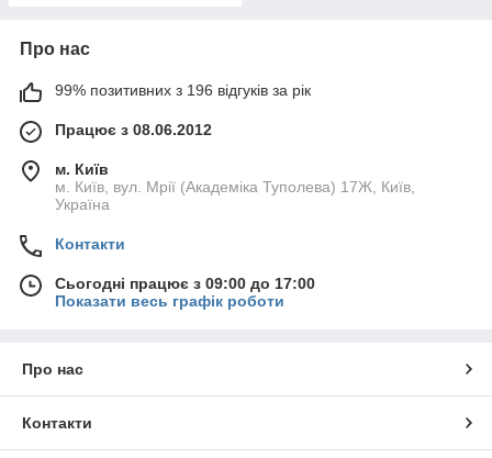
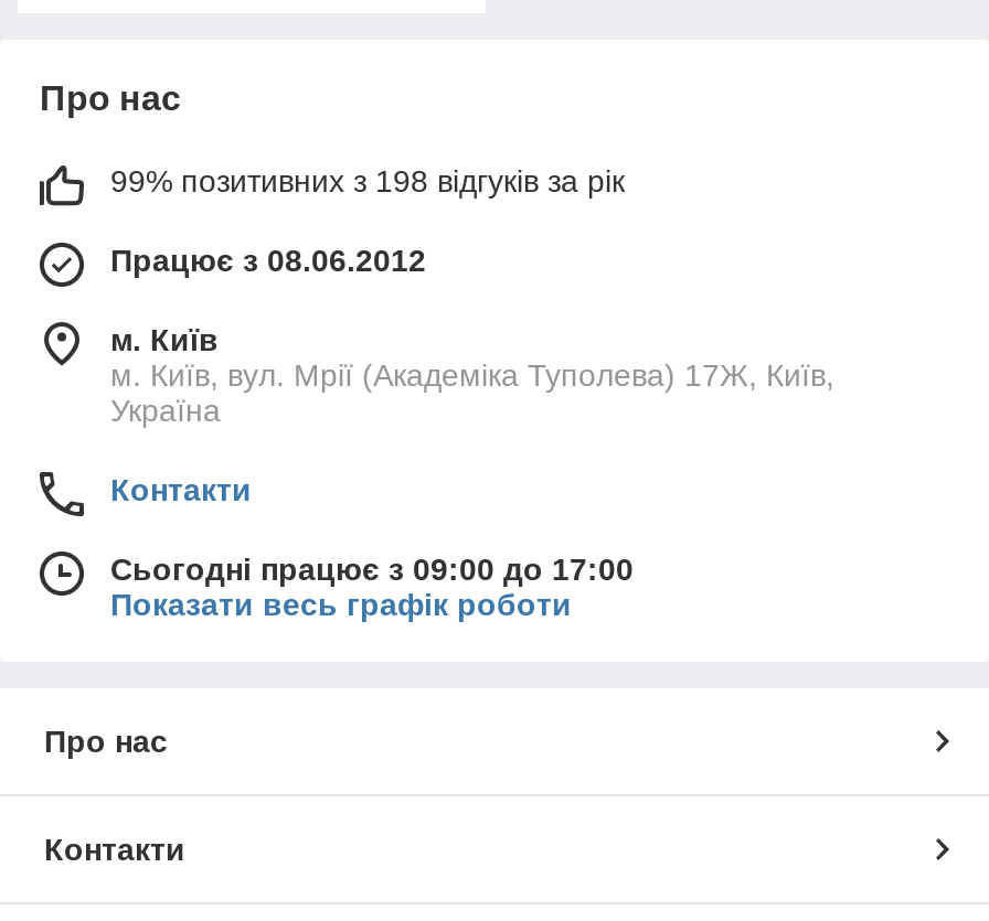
- 99% позитивних з 196 відгуків за рік
+ 99% позитивних з 198 відгуків за рік
